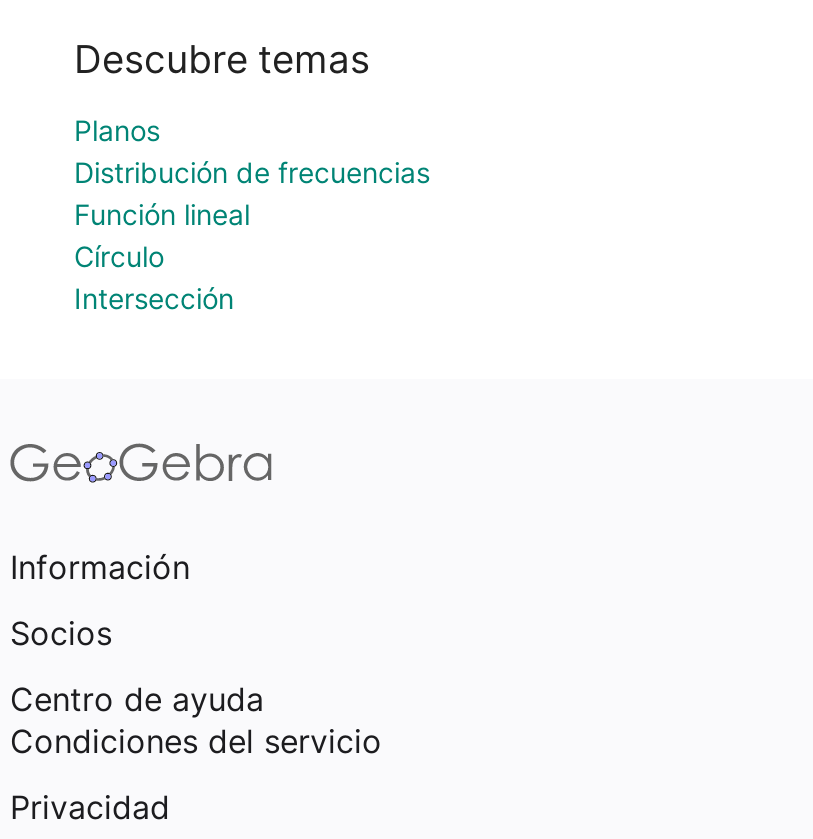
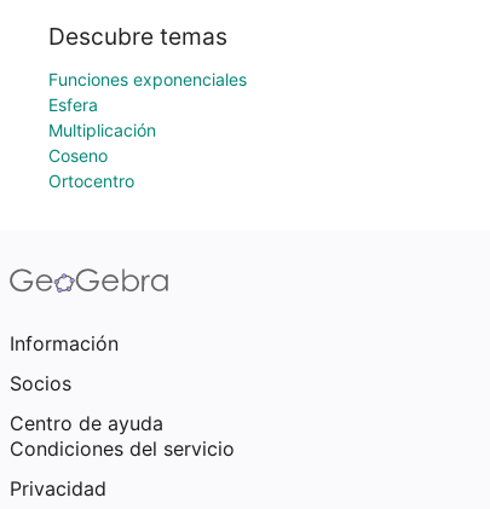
- Planos
- Distribución de frecuencias
- Función lineal
- Círculo
- Intersección
+ Funciones exponenciales
+ Esfera
+ Multiplicación
+ Coseno
+ Ortocentro
